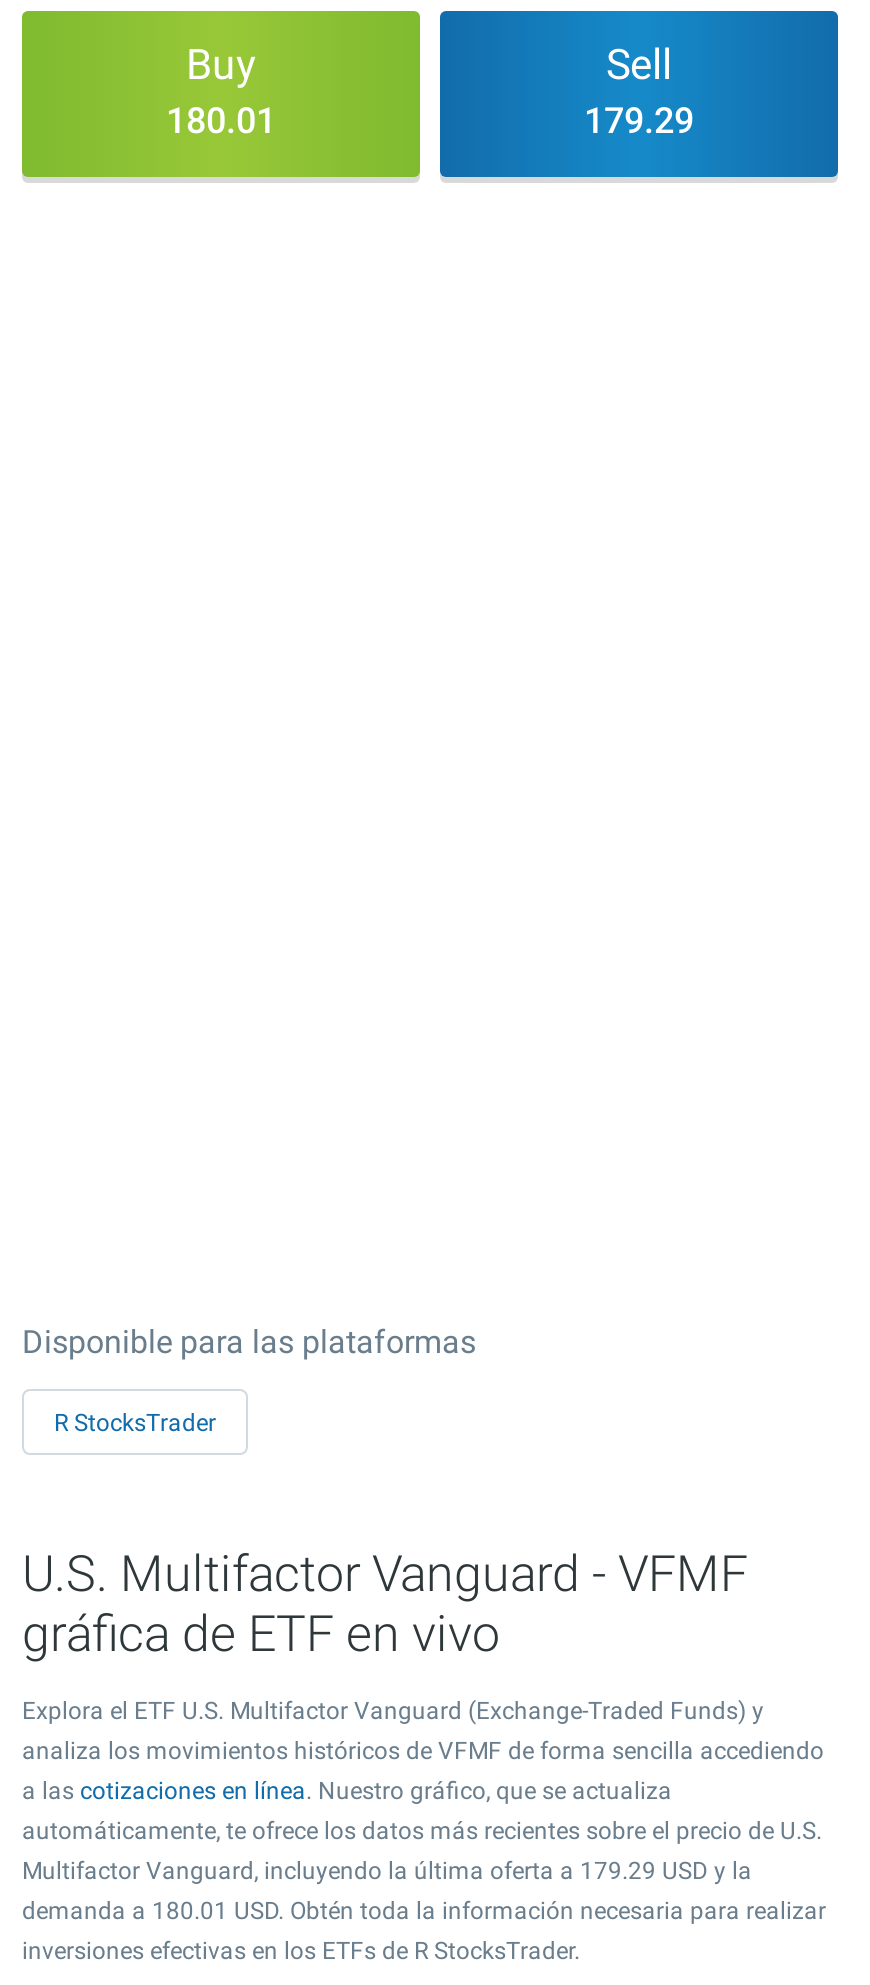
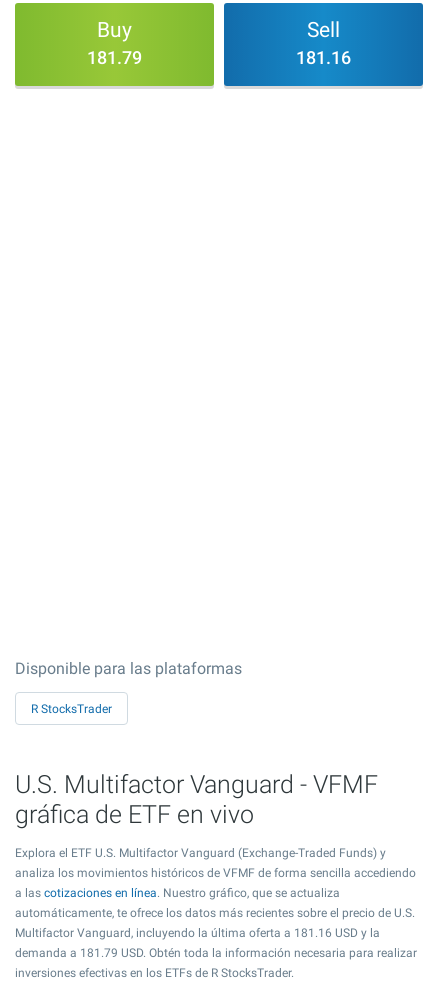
- 180.01
+ 181.79

- 179.29
+ 181.16

- Multifactor Vanguard, incluyendo la última oferta a 179.29 USD y la
+ Multifactor Vanguard, incluyendo la última oferta a 181.16 USD y la

- demanda a 180.01 USD. Obtén toda la información necesaria para realizar
+ demanda a 181.79 USD. Obtén toda la información necesaria para realizar
